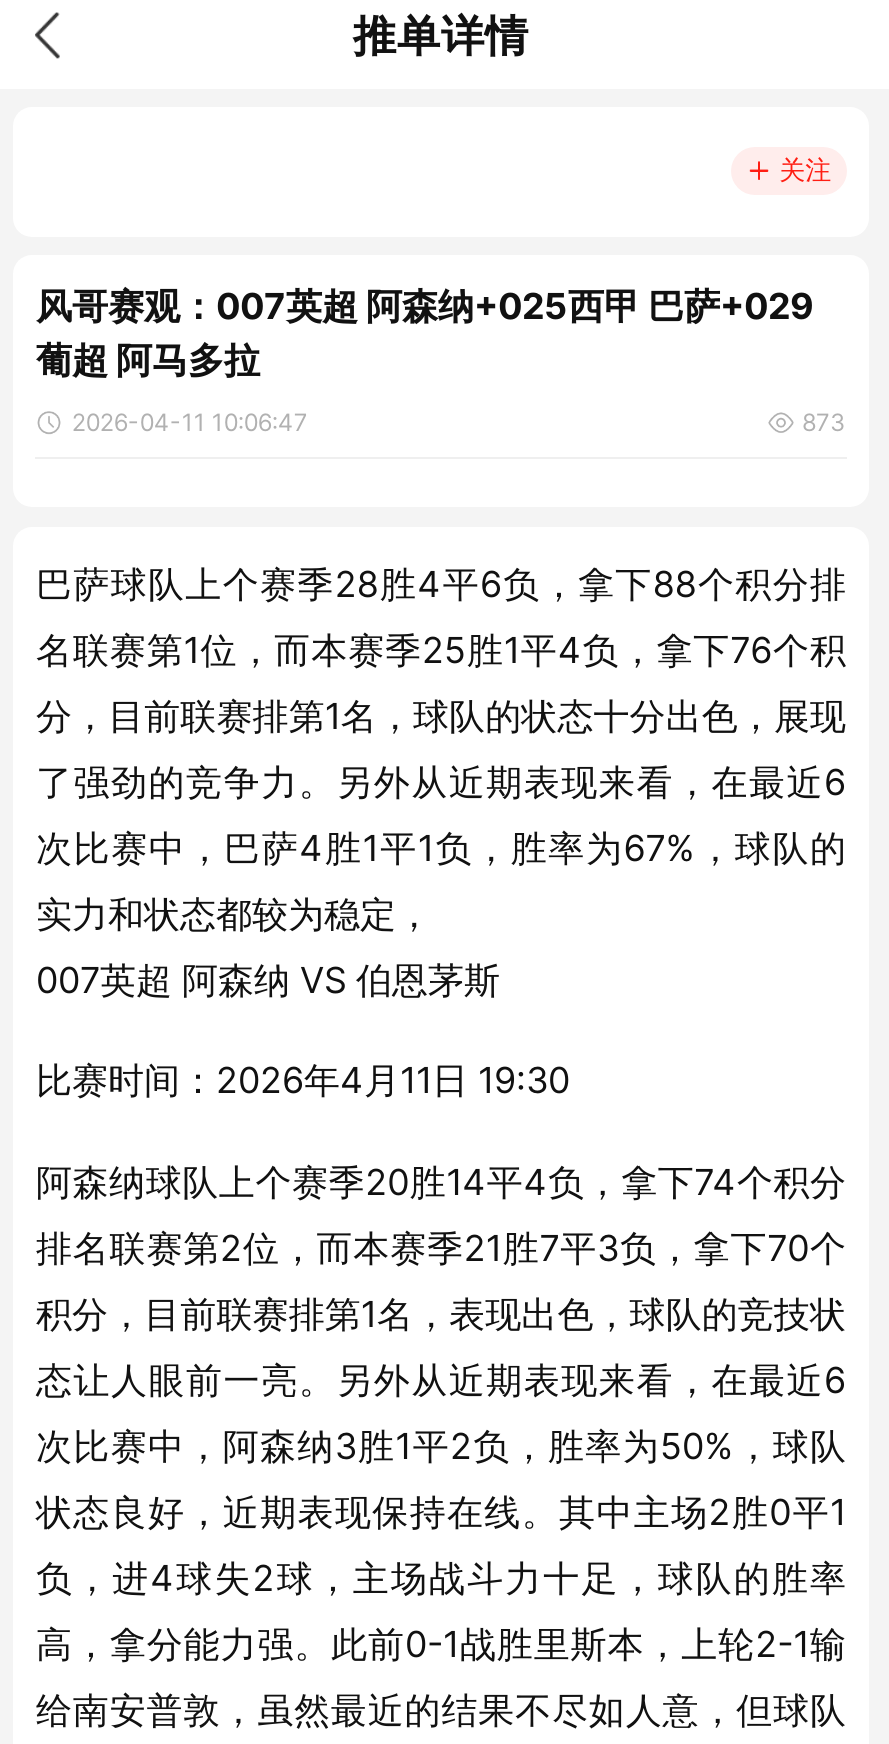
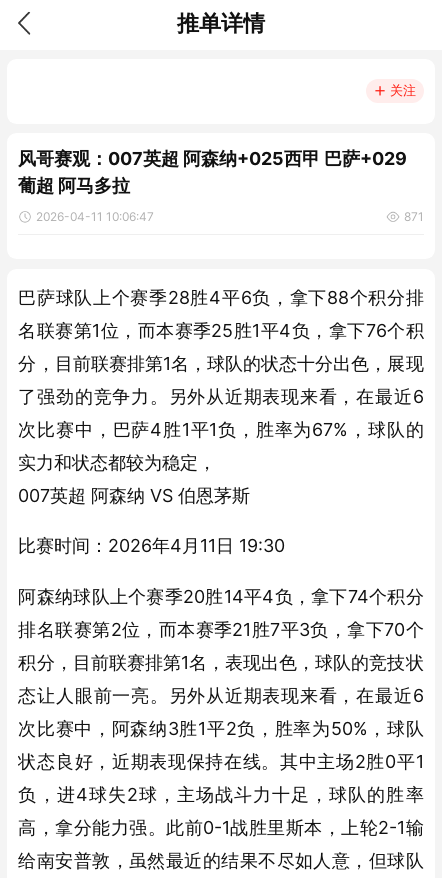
- 873
+ 871
